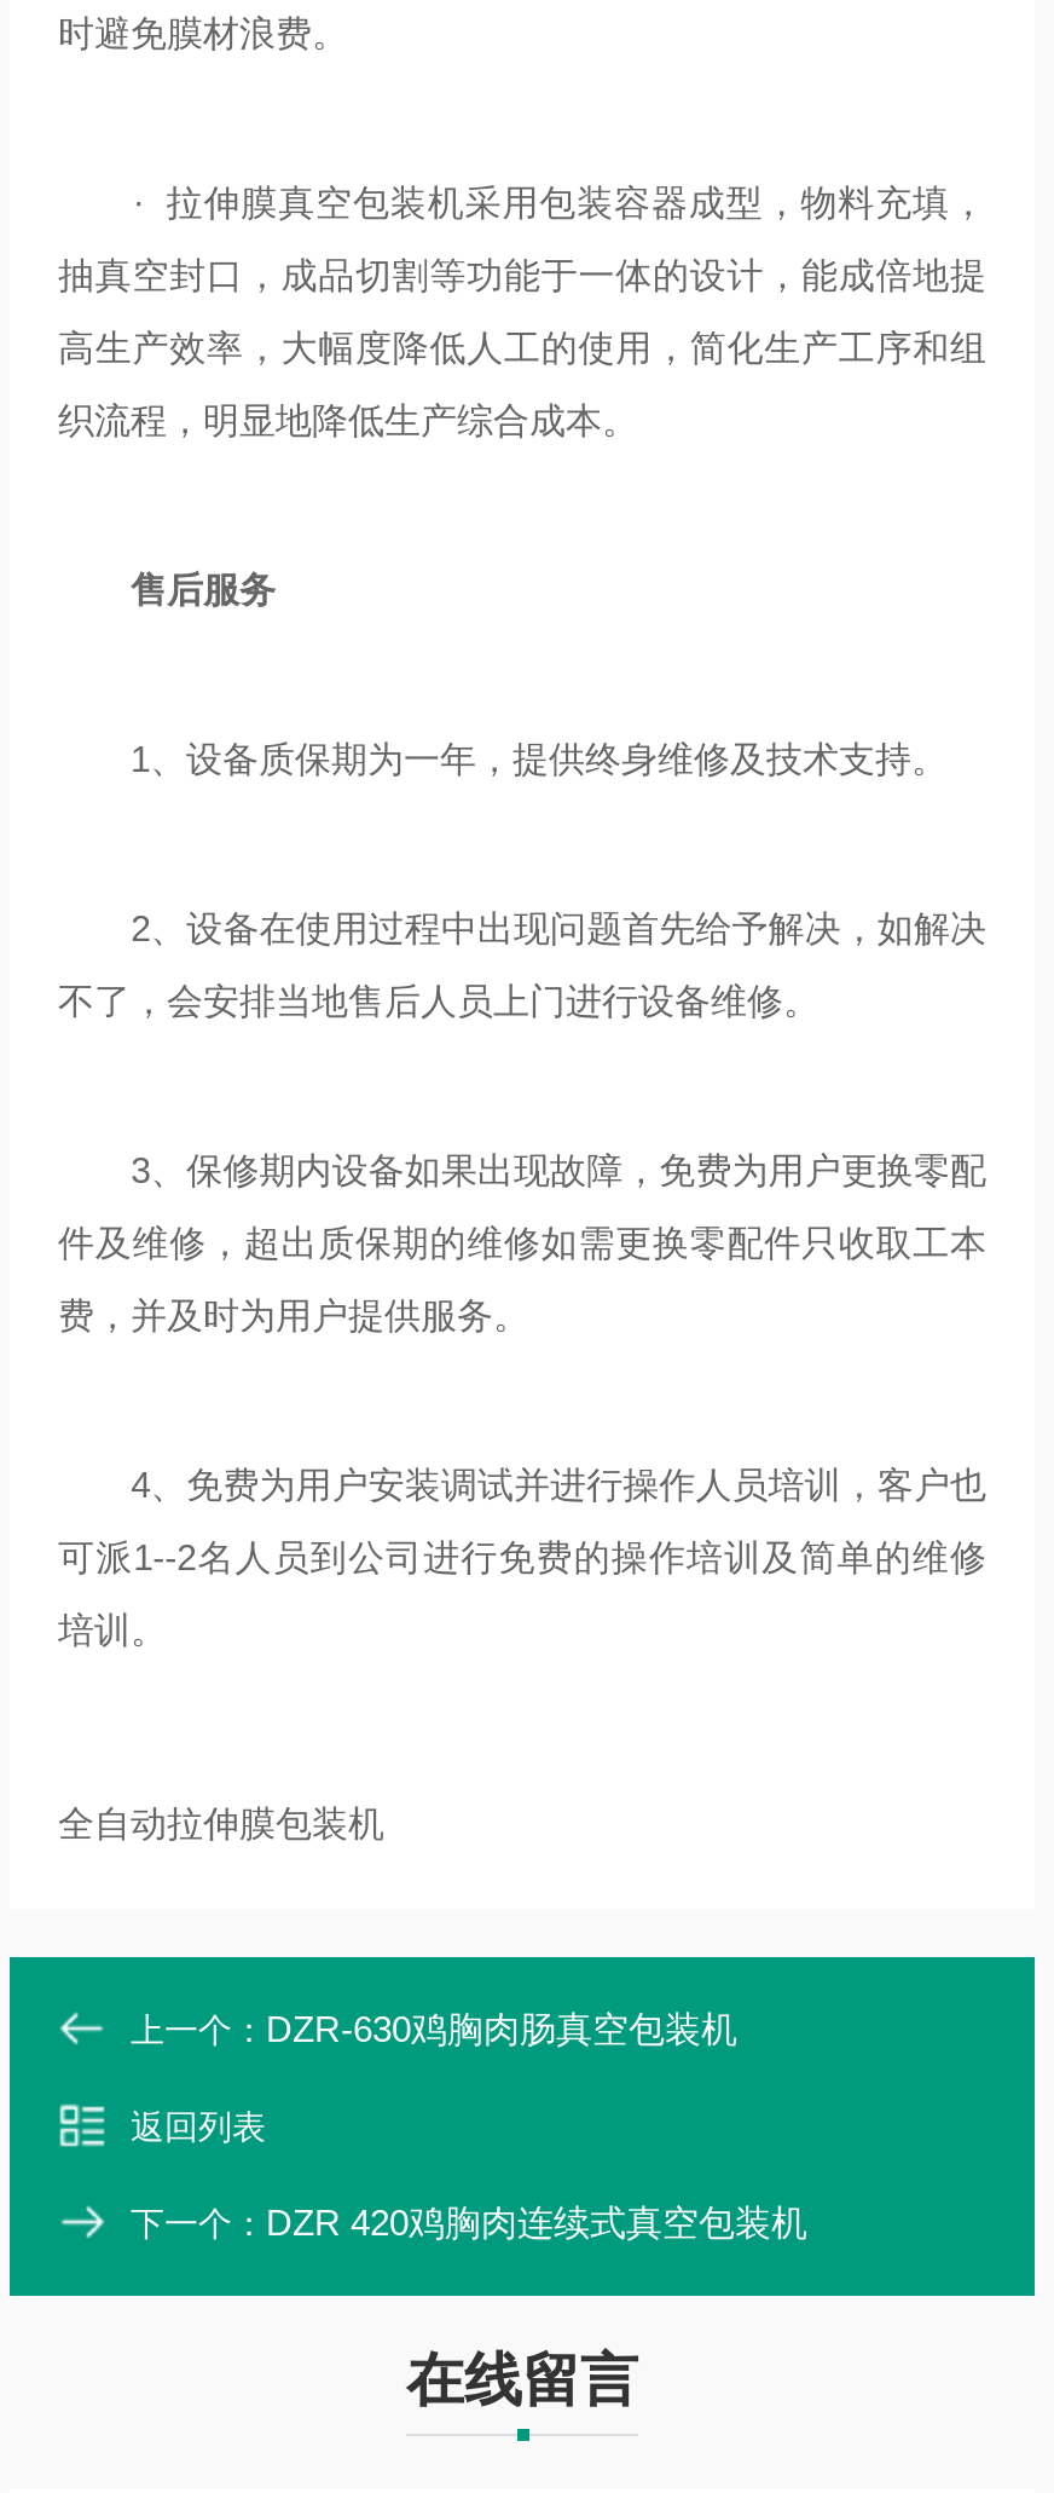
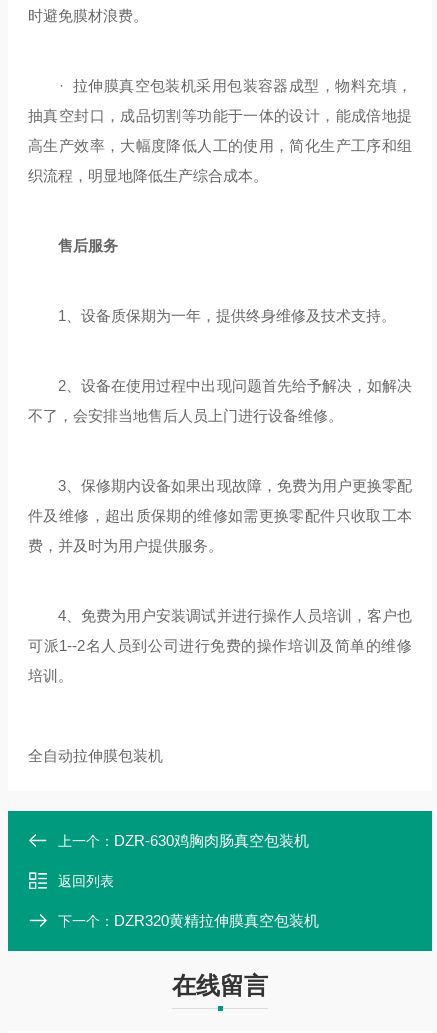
- 下一个：DZR 420鸡胸肉连续式真空包装机
+ 下一个：DZR320黄精拉伸膜真空包装机
